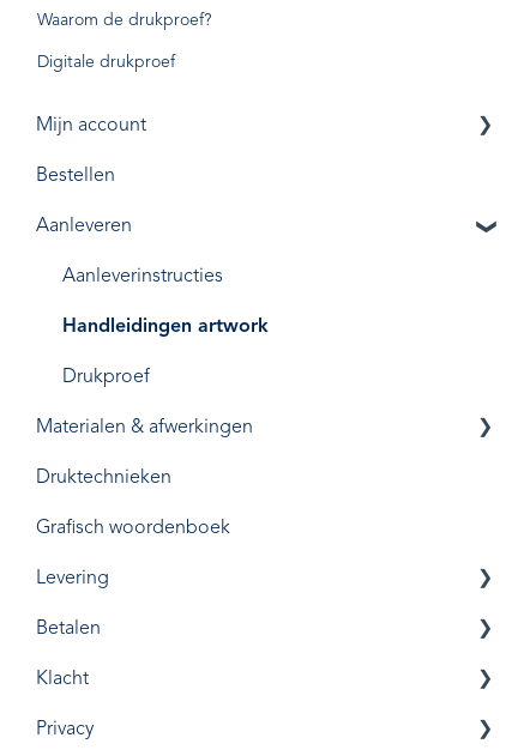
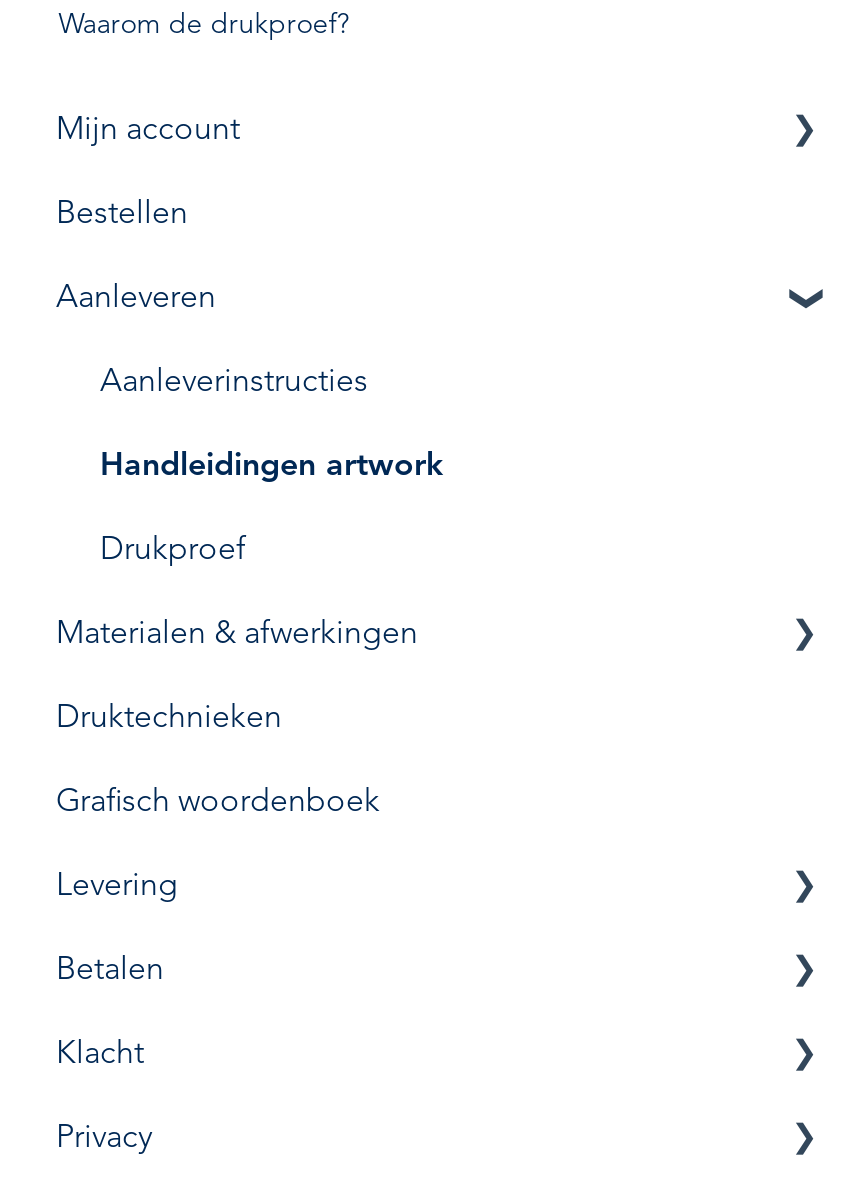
- Digitale drukproef
